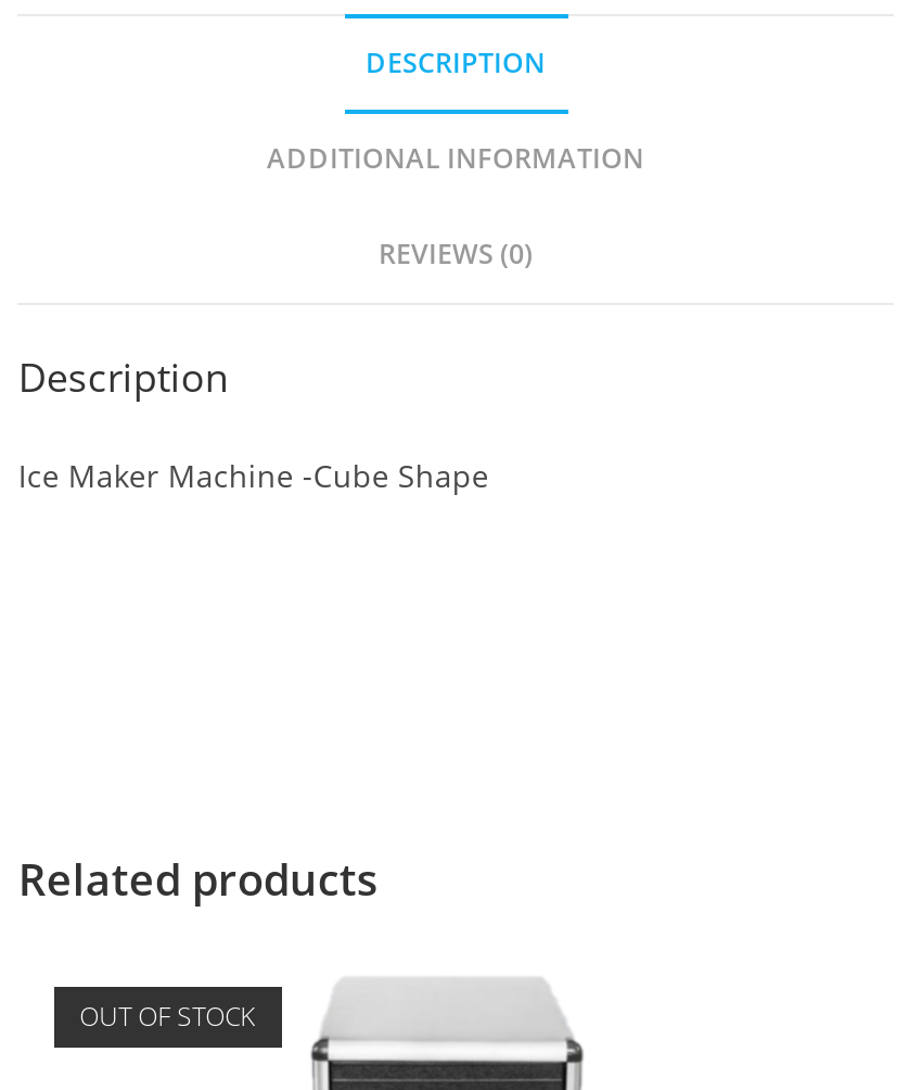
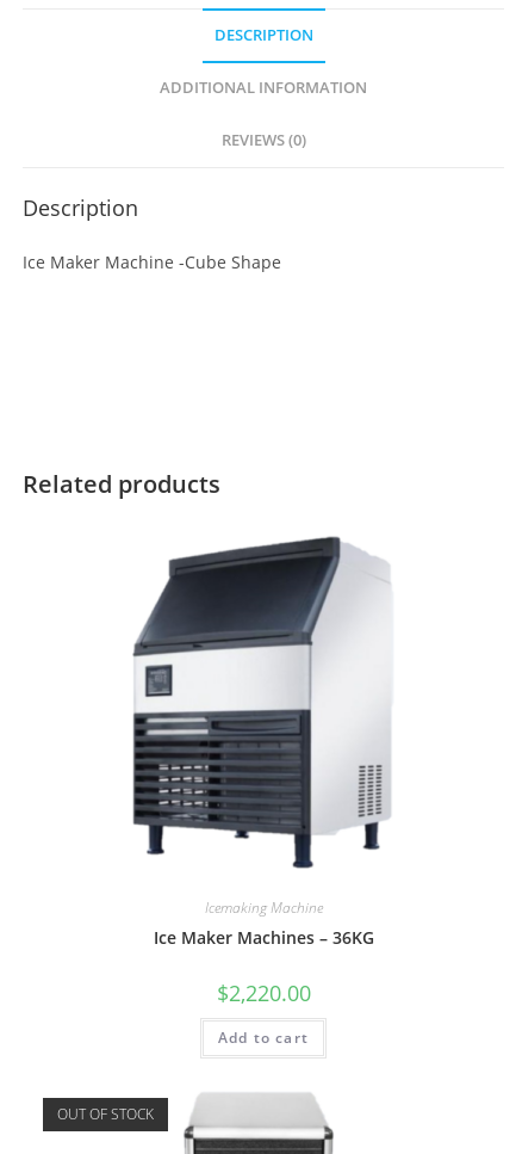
+ [image]
+ Icemaking Machine
+ Ice Maker Machines – 36KG
+ $2,220.00
+ Add to cart
